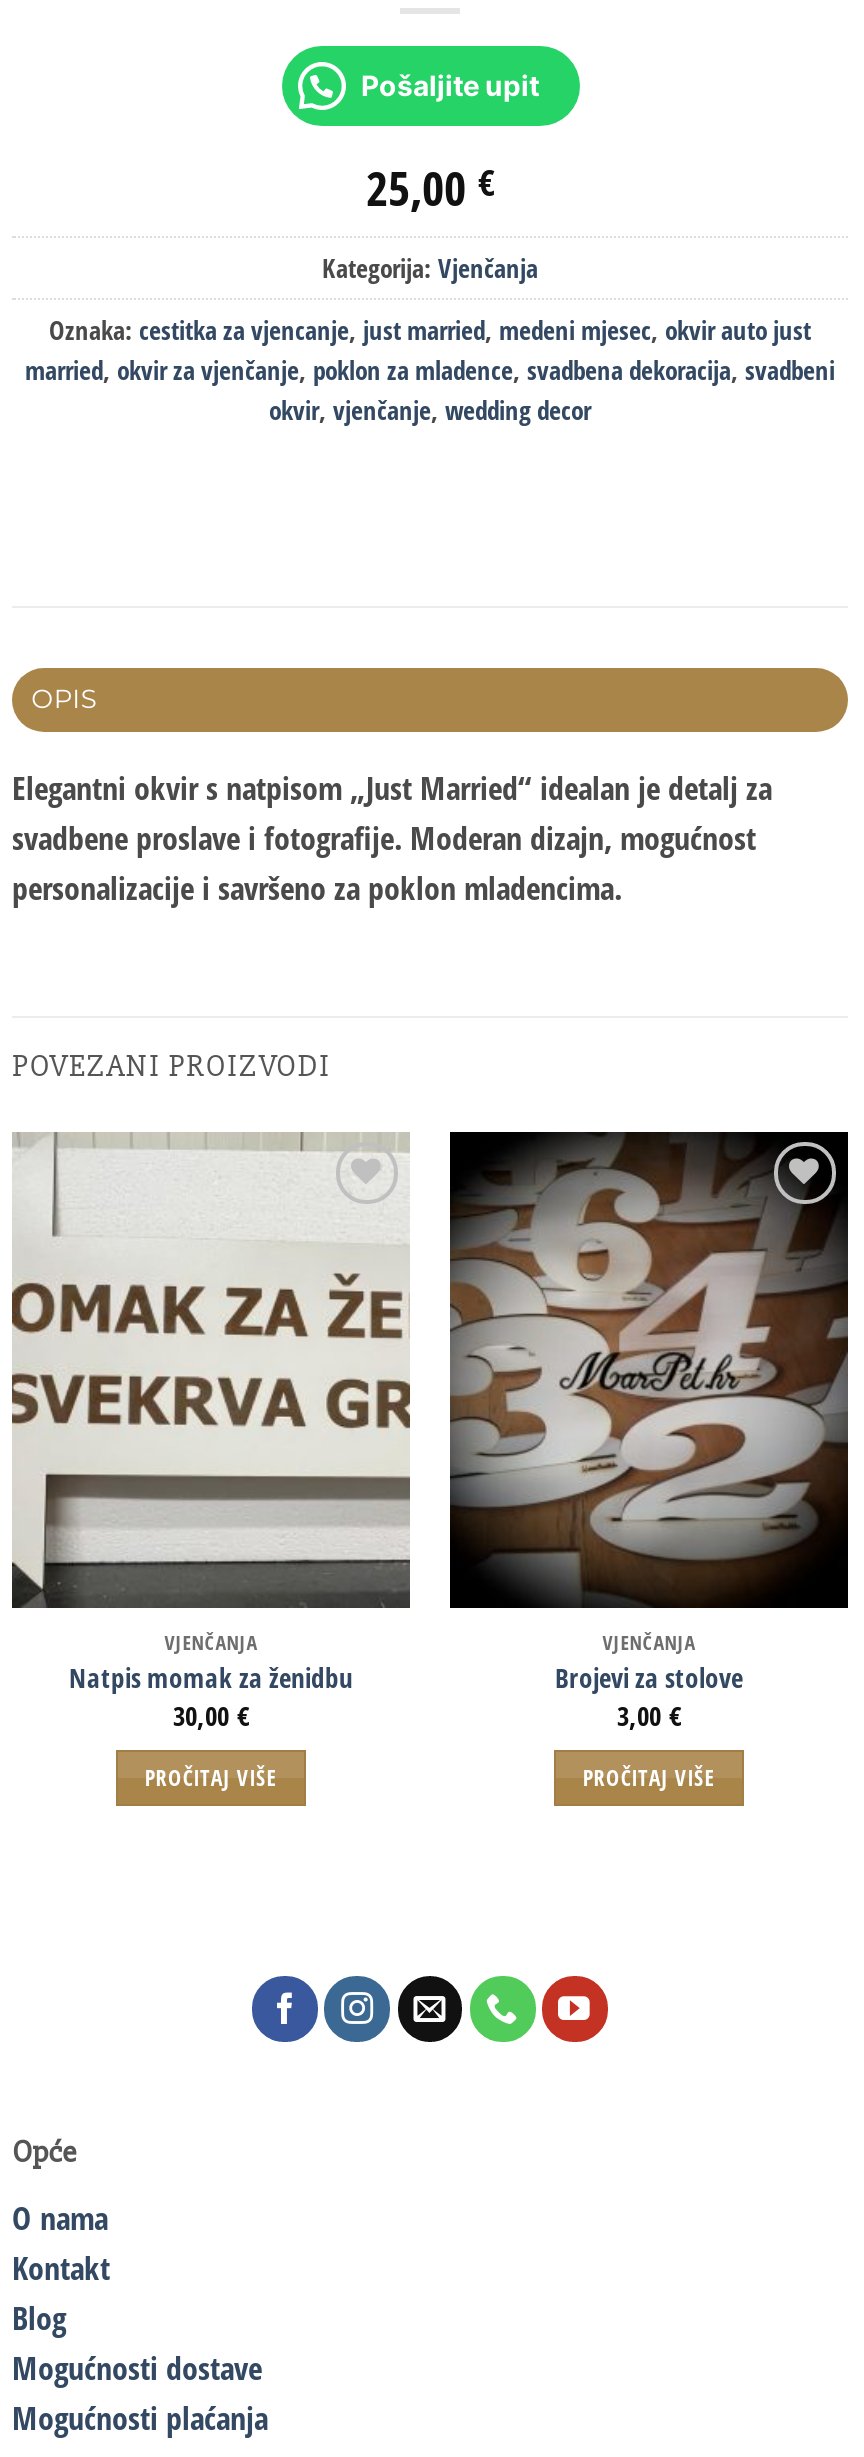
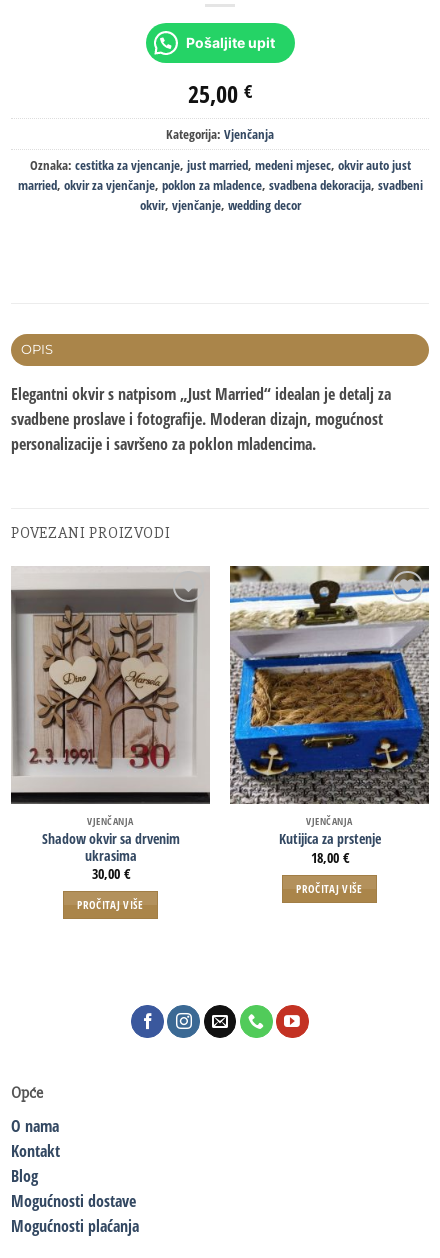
- [image]
- Natpis momak za ženidbu
+ [image]
+ Shadow okvir sa drvenim
+ ukrasima

- [image]
- Brojevi za stolove
+ [image]
+ Kutijica za prstenje

- 3,00 €
+ 18,00 €
